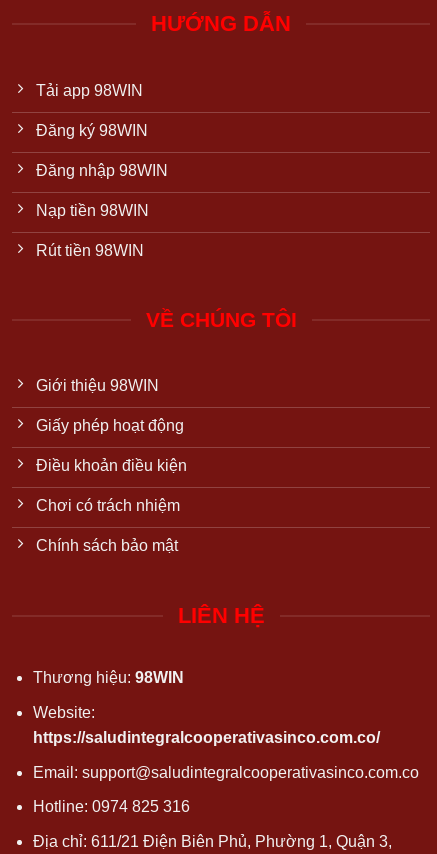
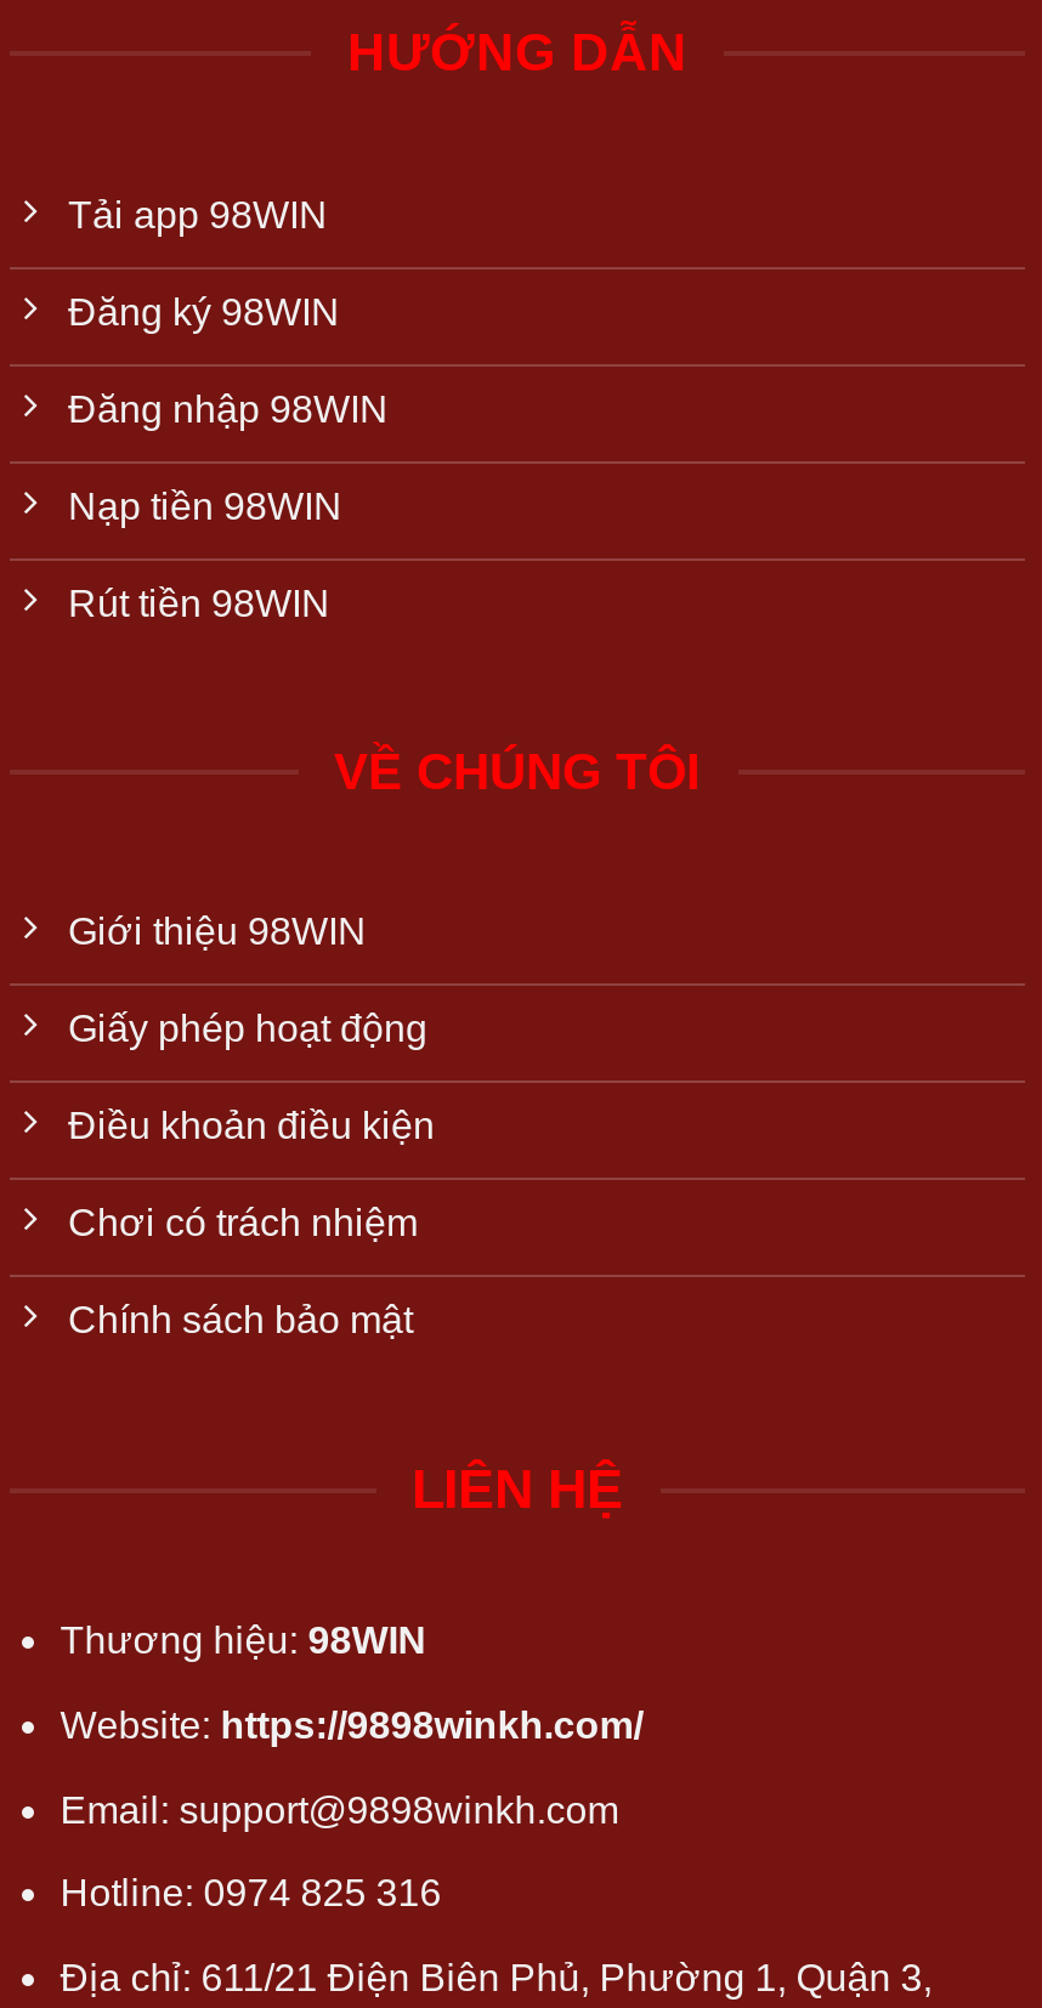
- Website:
- https://saludintegralcooperativasinco.com.co/
- Email: support@saludintegralcooperativasinco.com.co
+ Website: https://9898winkh.com/
+ Email: support@9898winkh.com
